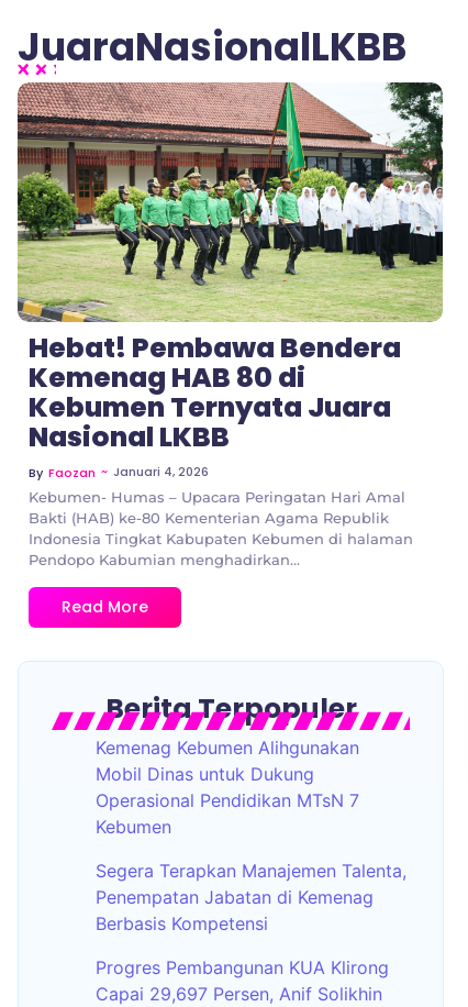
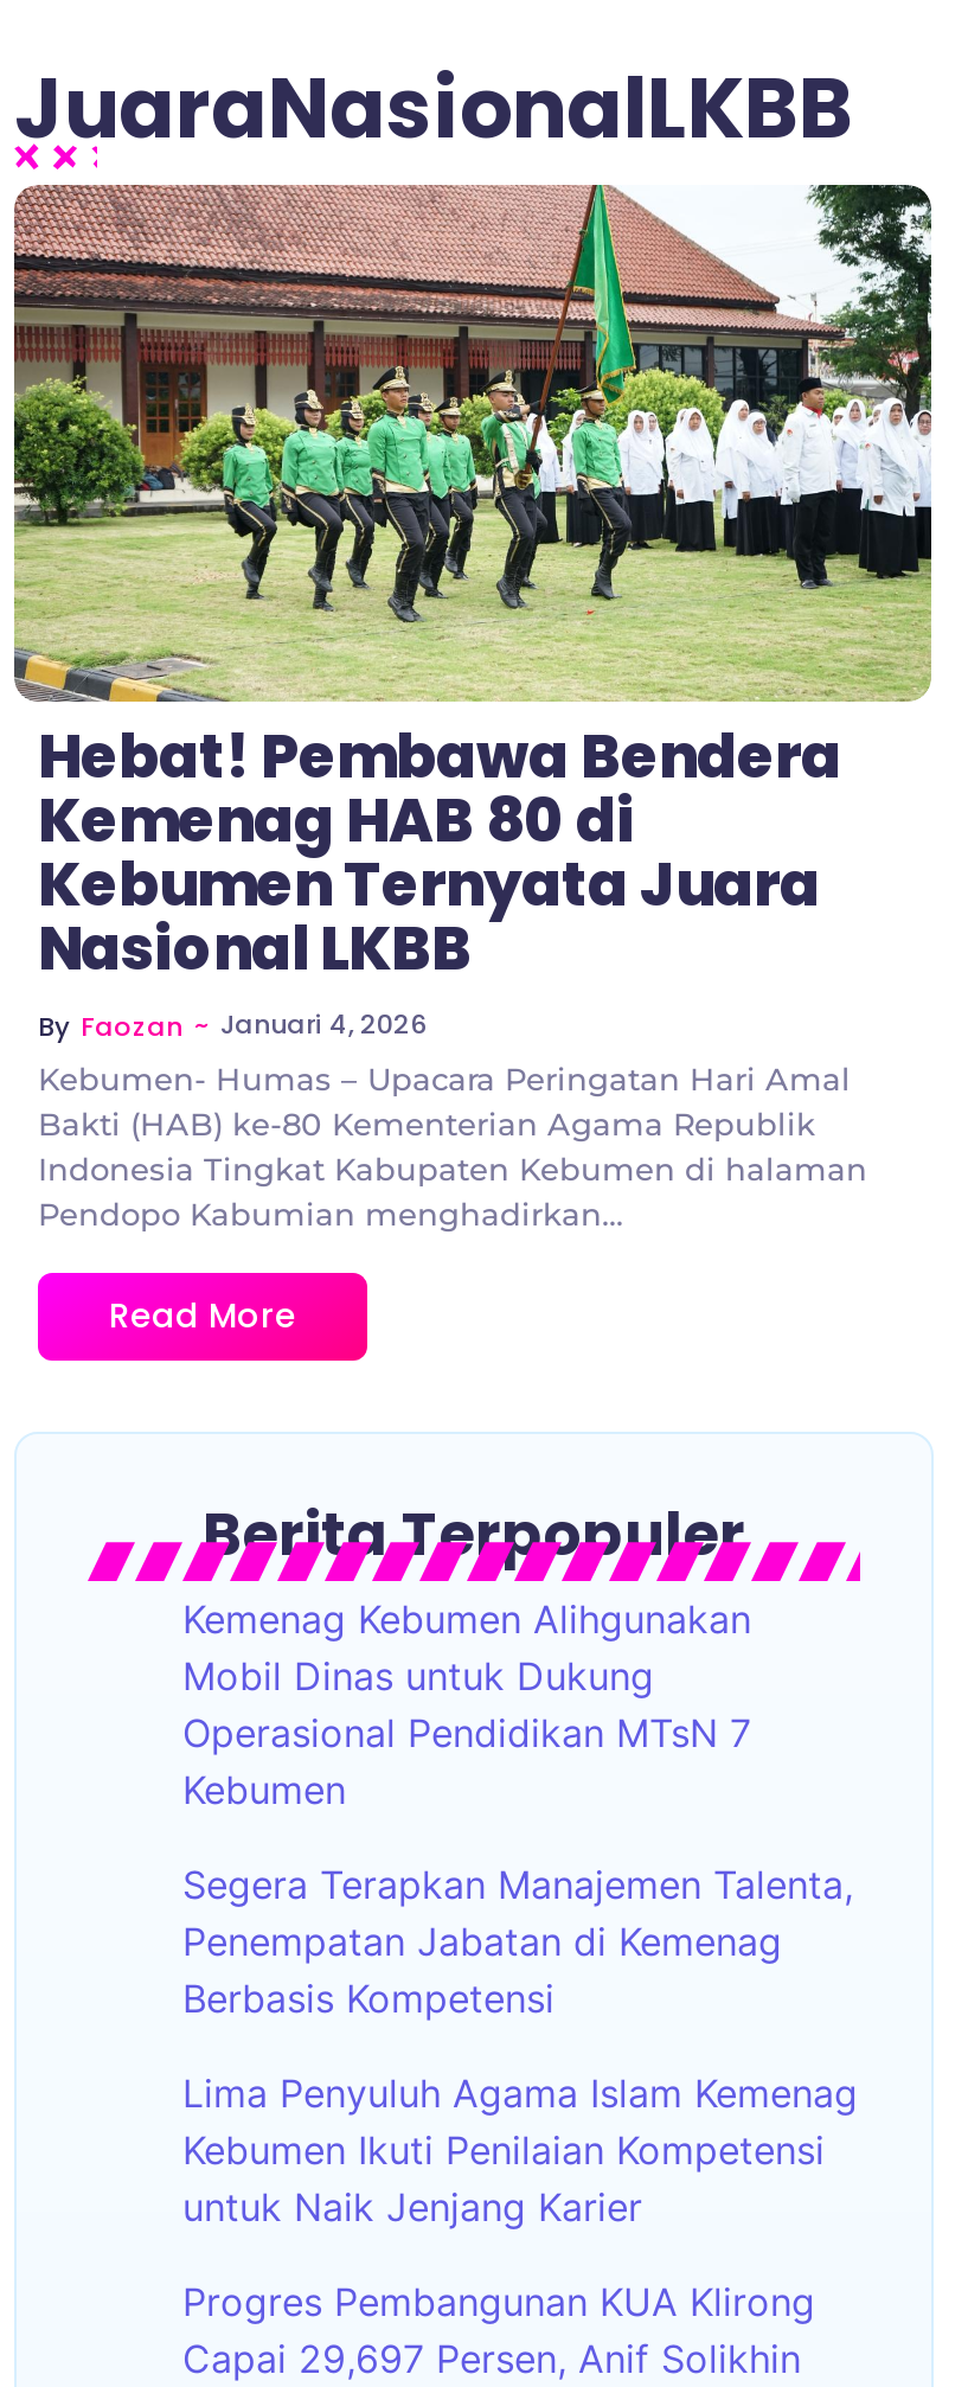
+ Lima Penyuluh Agama Islam Kemenag
+ Kebumen Ikuti Penilaian Kompetensi
+ untuk Naik Jenjang Karier
